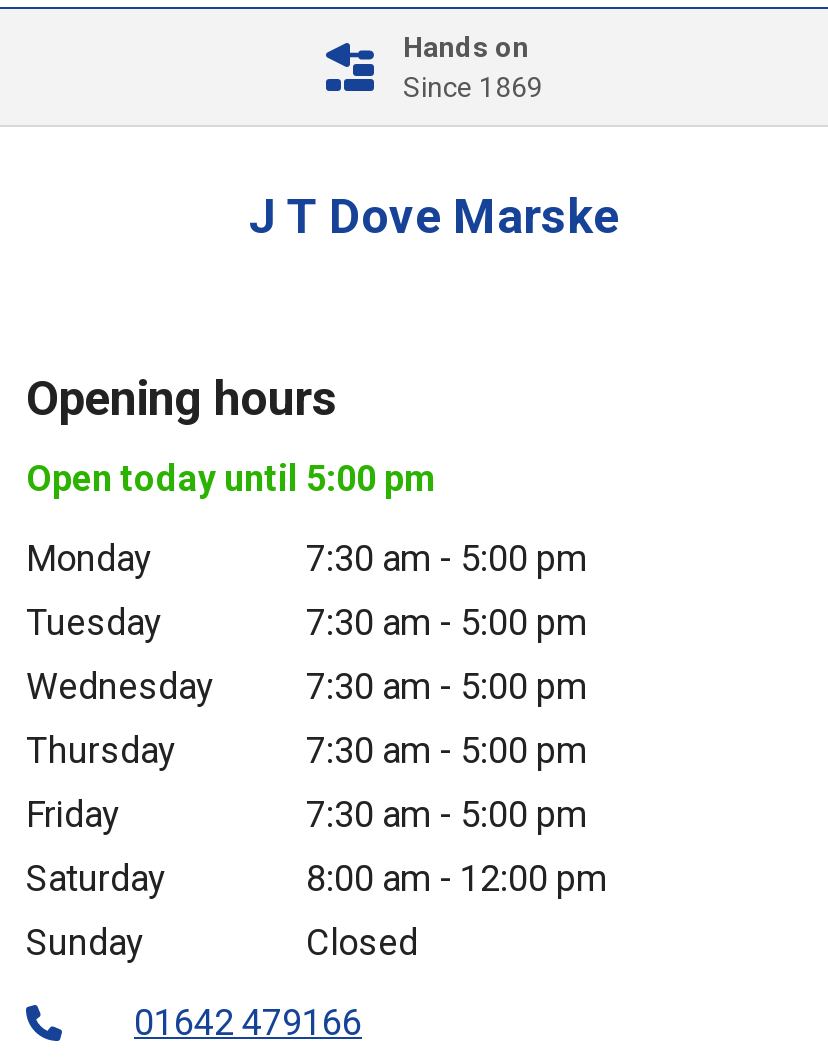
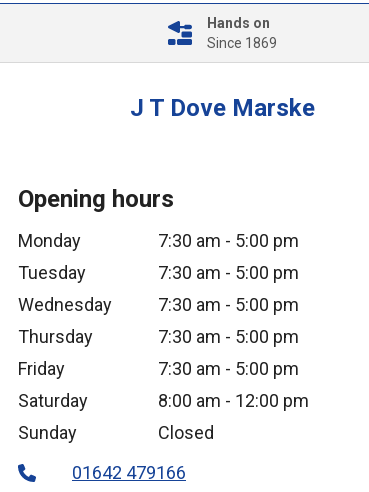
- Open today until 5:00 pm
